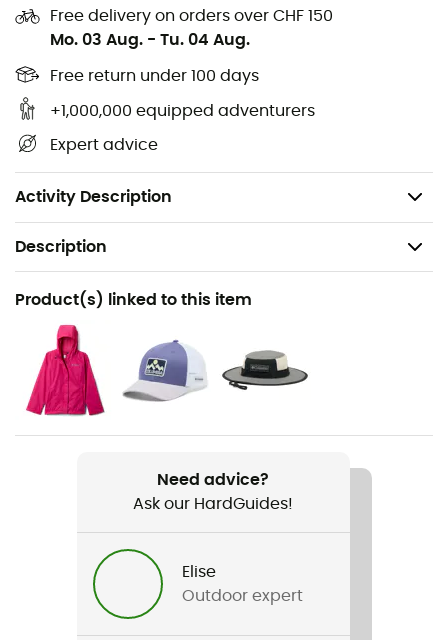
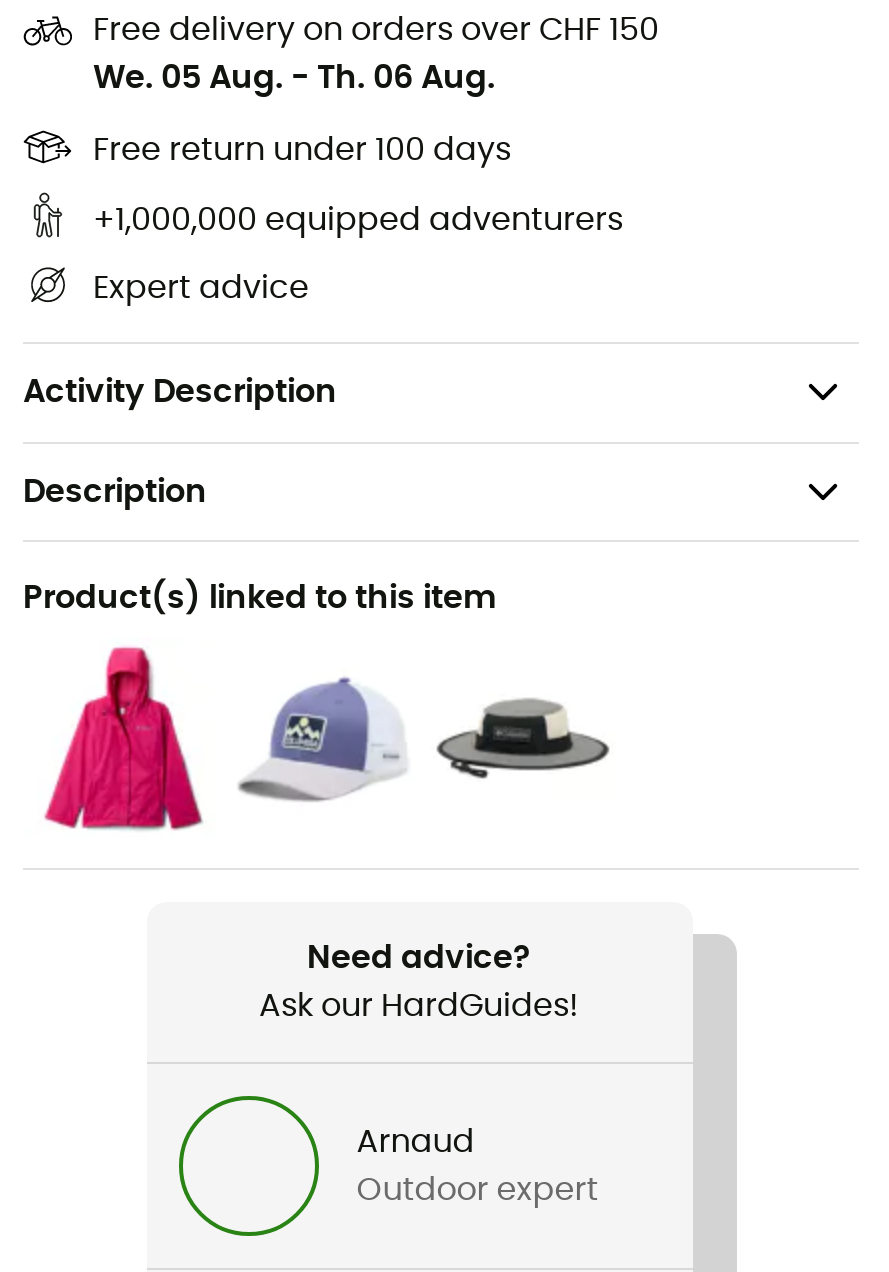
- Mo. 03 Aug. - Tu. 04 Aug.
+ We. 05 Aug. - Th. 06 Aug.

- Elise
+ Arnaud
